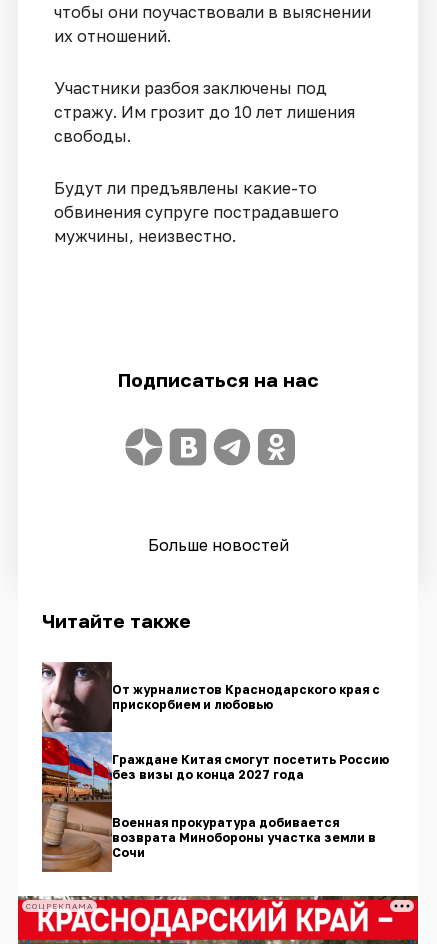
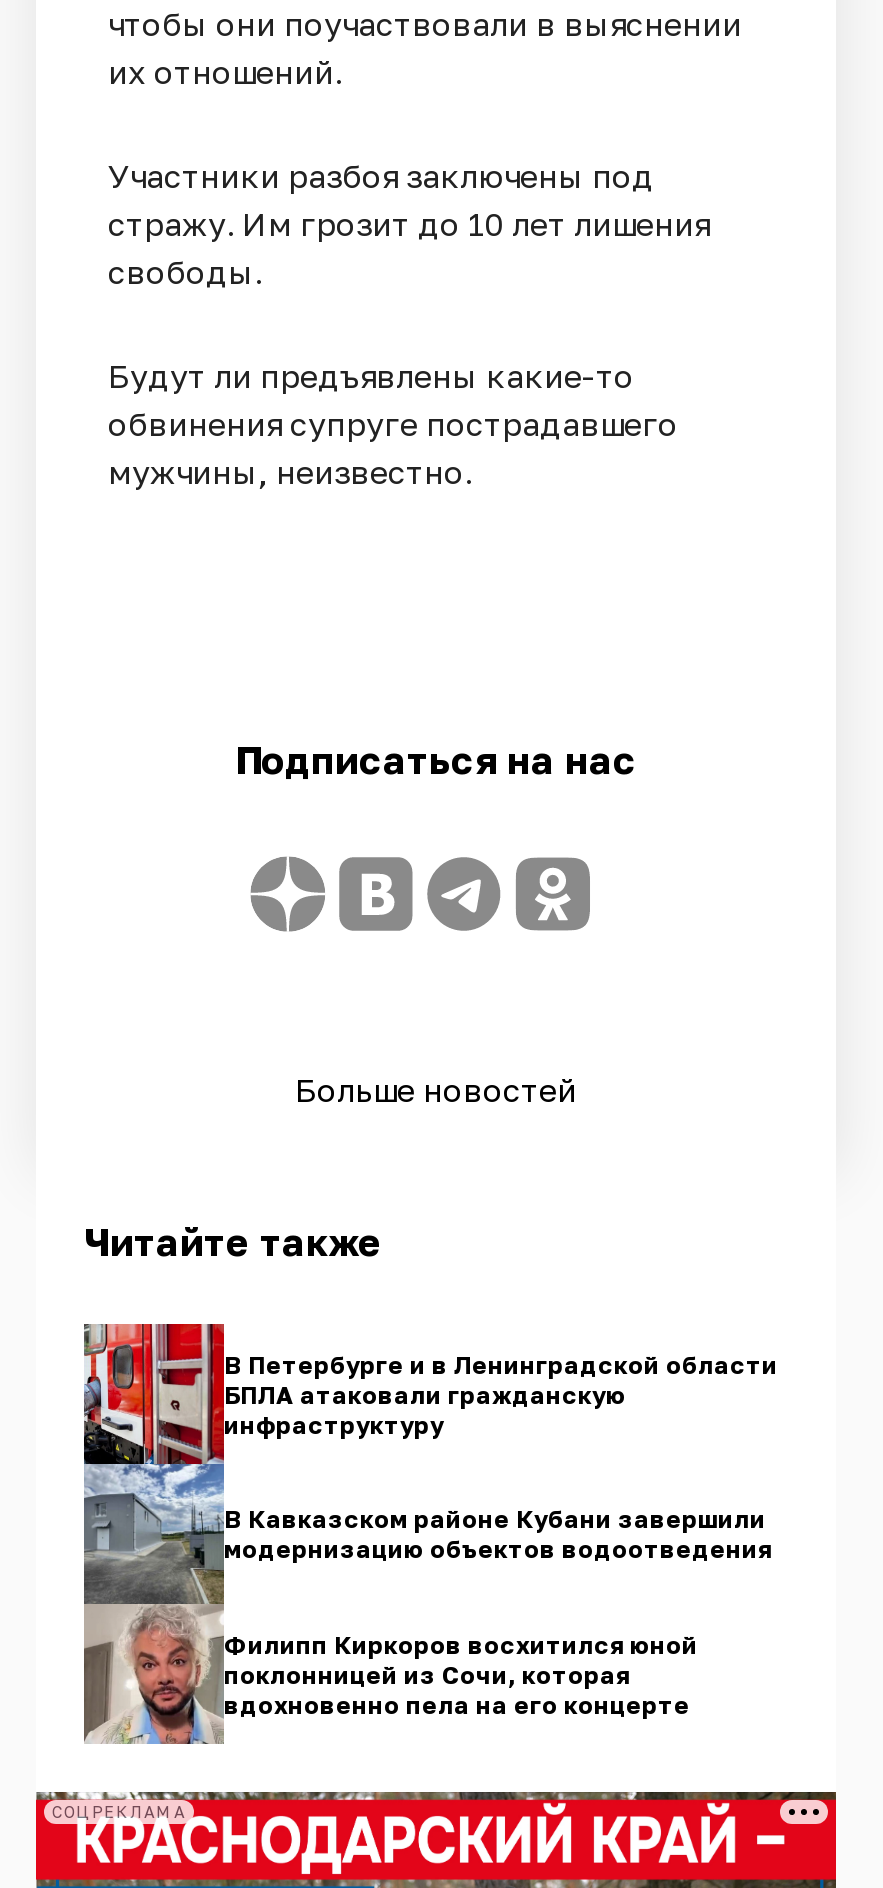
- [image]
- От журналистов Краснодарского края с
- прискорбием и любовью
+ [image]
+ В Петербурге и в Ленинградской области
+ БПЛА атаковали гражданскую
+ инфраструктуру

- Граждане Китая смогут посетить Россию
- без визы до конца 2027 года
+ В Кавказском районе Кубани завершили
+ модернизацию объектов водоотведения

- Военная прокуратура добивается
- возврата Минобороны участка земли в
- Сочи
+ Филипп Киркоров восхитился юной
+ поклонницей из Сочи, которая
+ вдохновенно пела на его концерте
